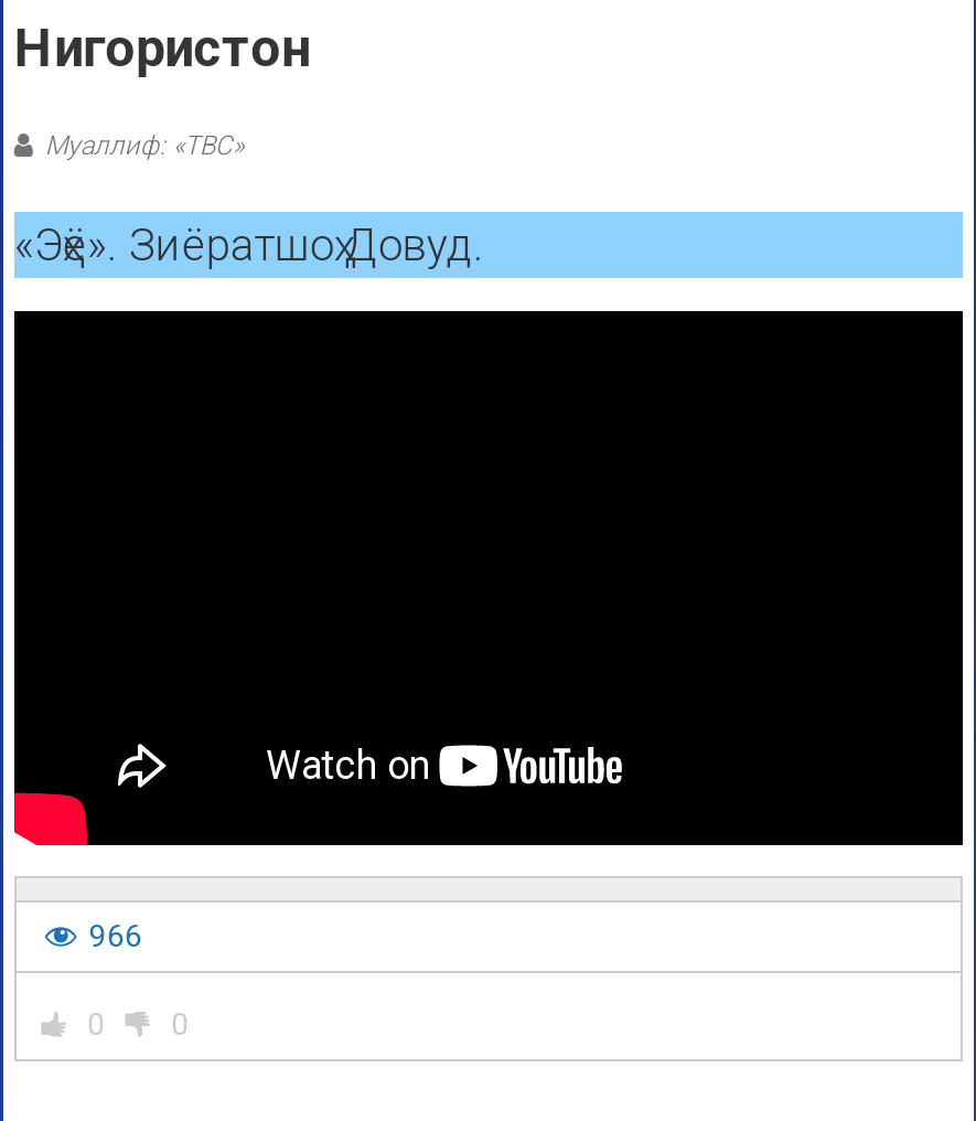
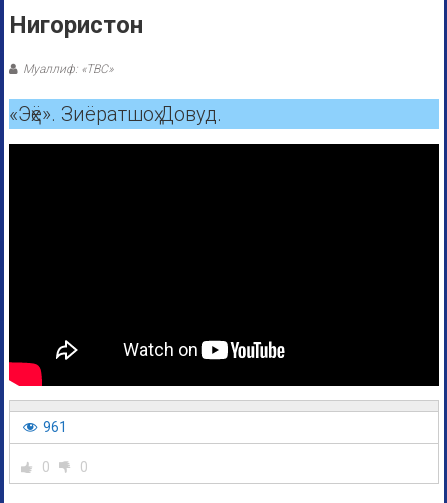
- 966
+ 961
